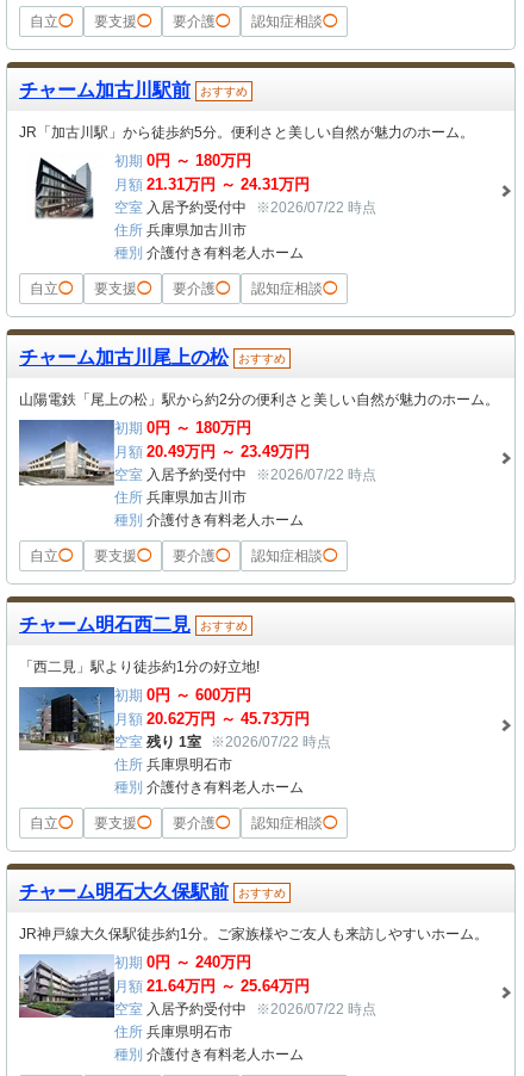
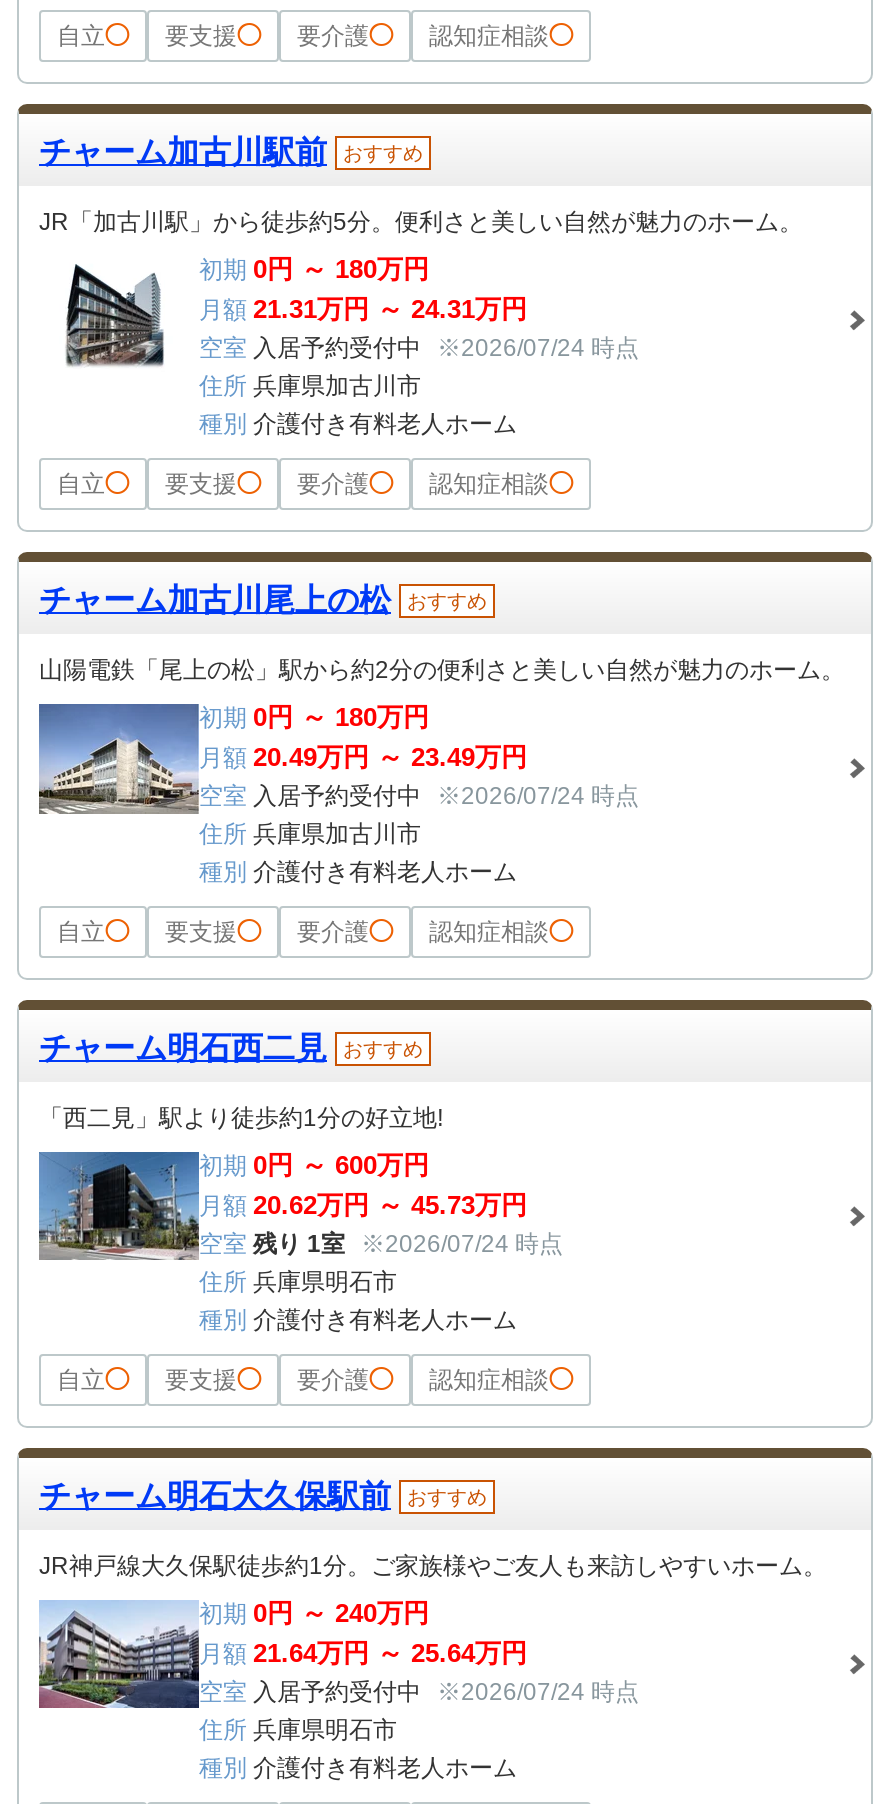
- 空室 入居予約受付中 ※2026/07/22 時点
+ 空室 入居予約受付中 ※2026/07/24 時点

- 空室 入居予約受付中 ※2026/07/22 時点
+ 空室 入居予約受付中 ※2026/07/24 時点

- 空室 残り 1室 ※2026/07/22 時点
+ 空室 残り 1室 ※2026/07/24 時点

- 空室 入居予約受付中 ※2026/07/22 時点
+ 空室 入居予約受付中 ※2026/07/24 時点
